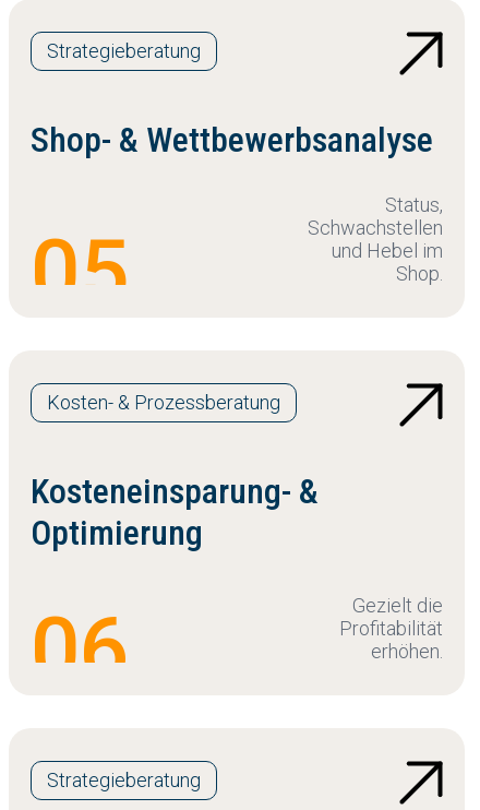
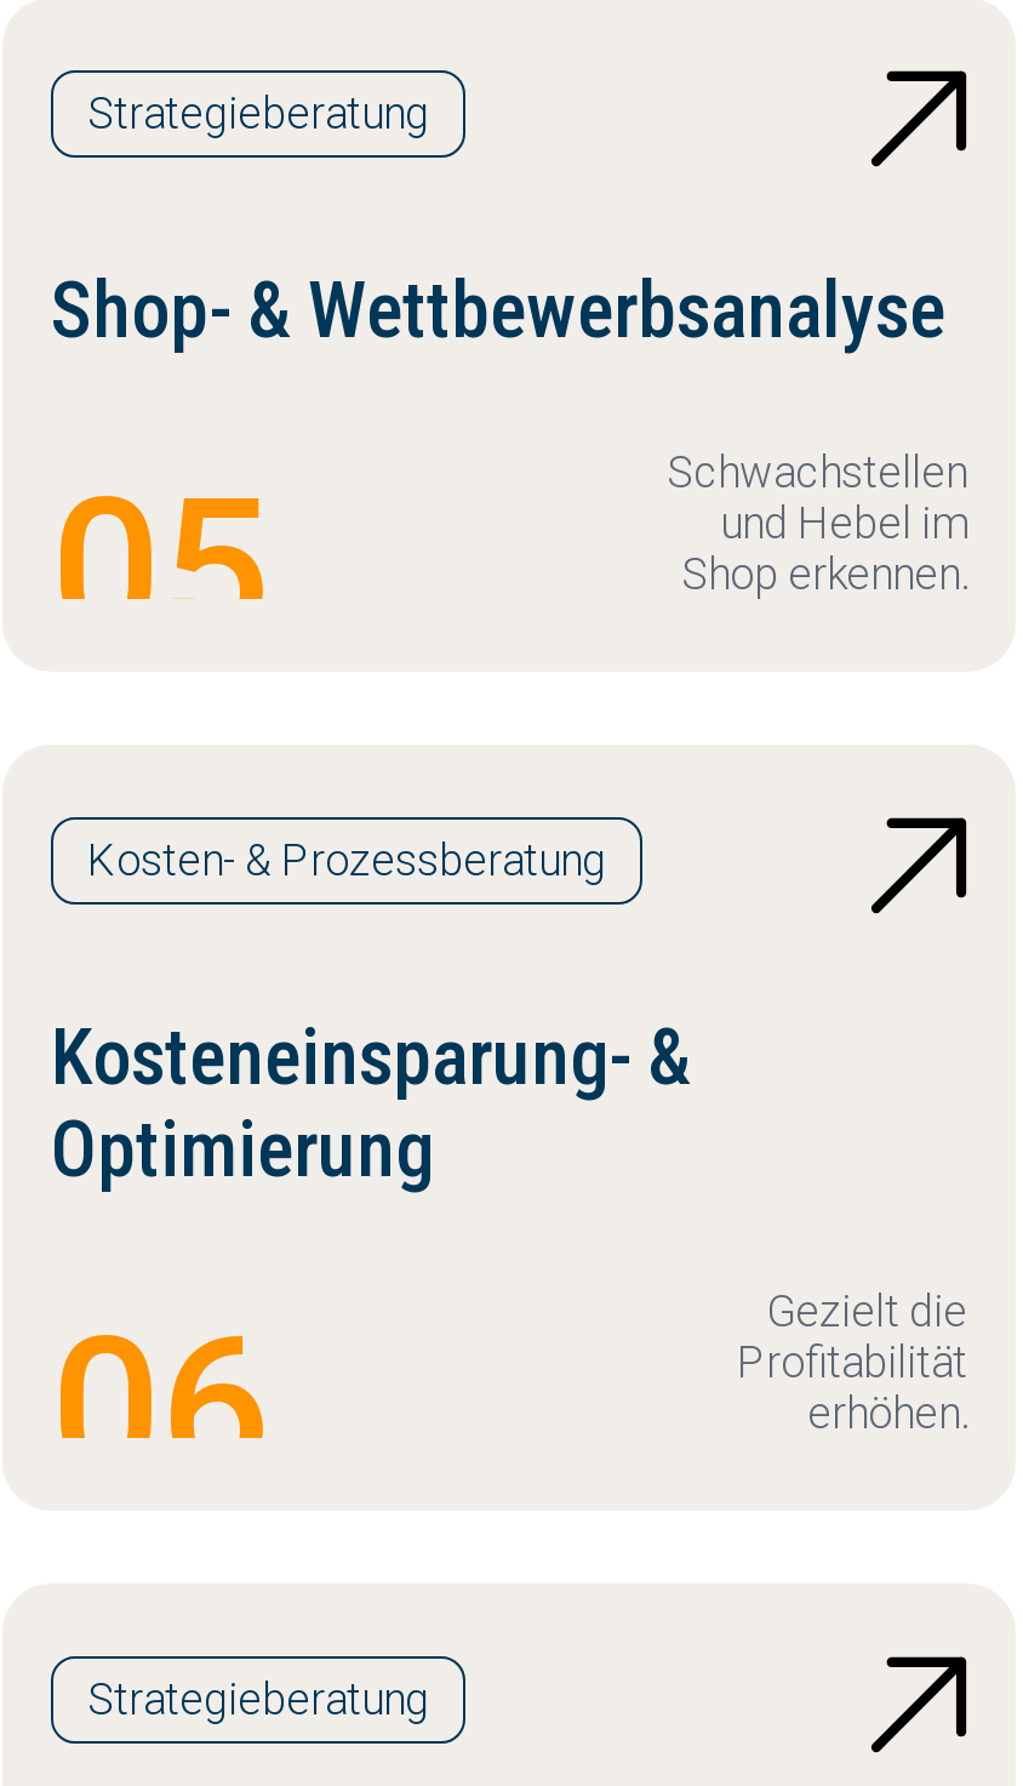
- Status,

- Shop.
+ Shop erkennen.
